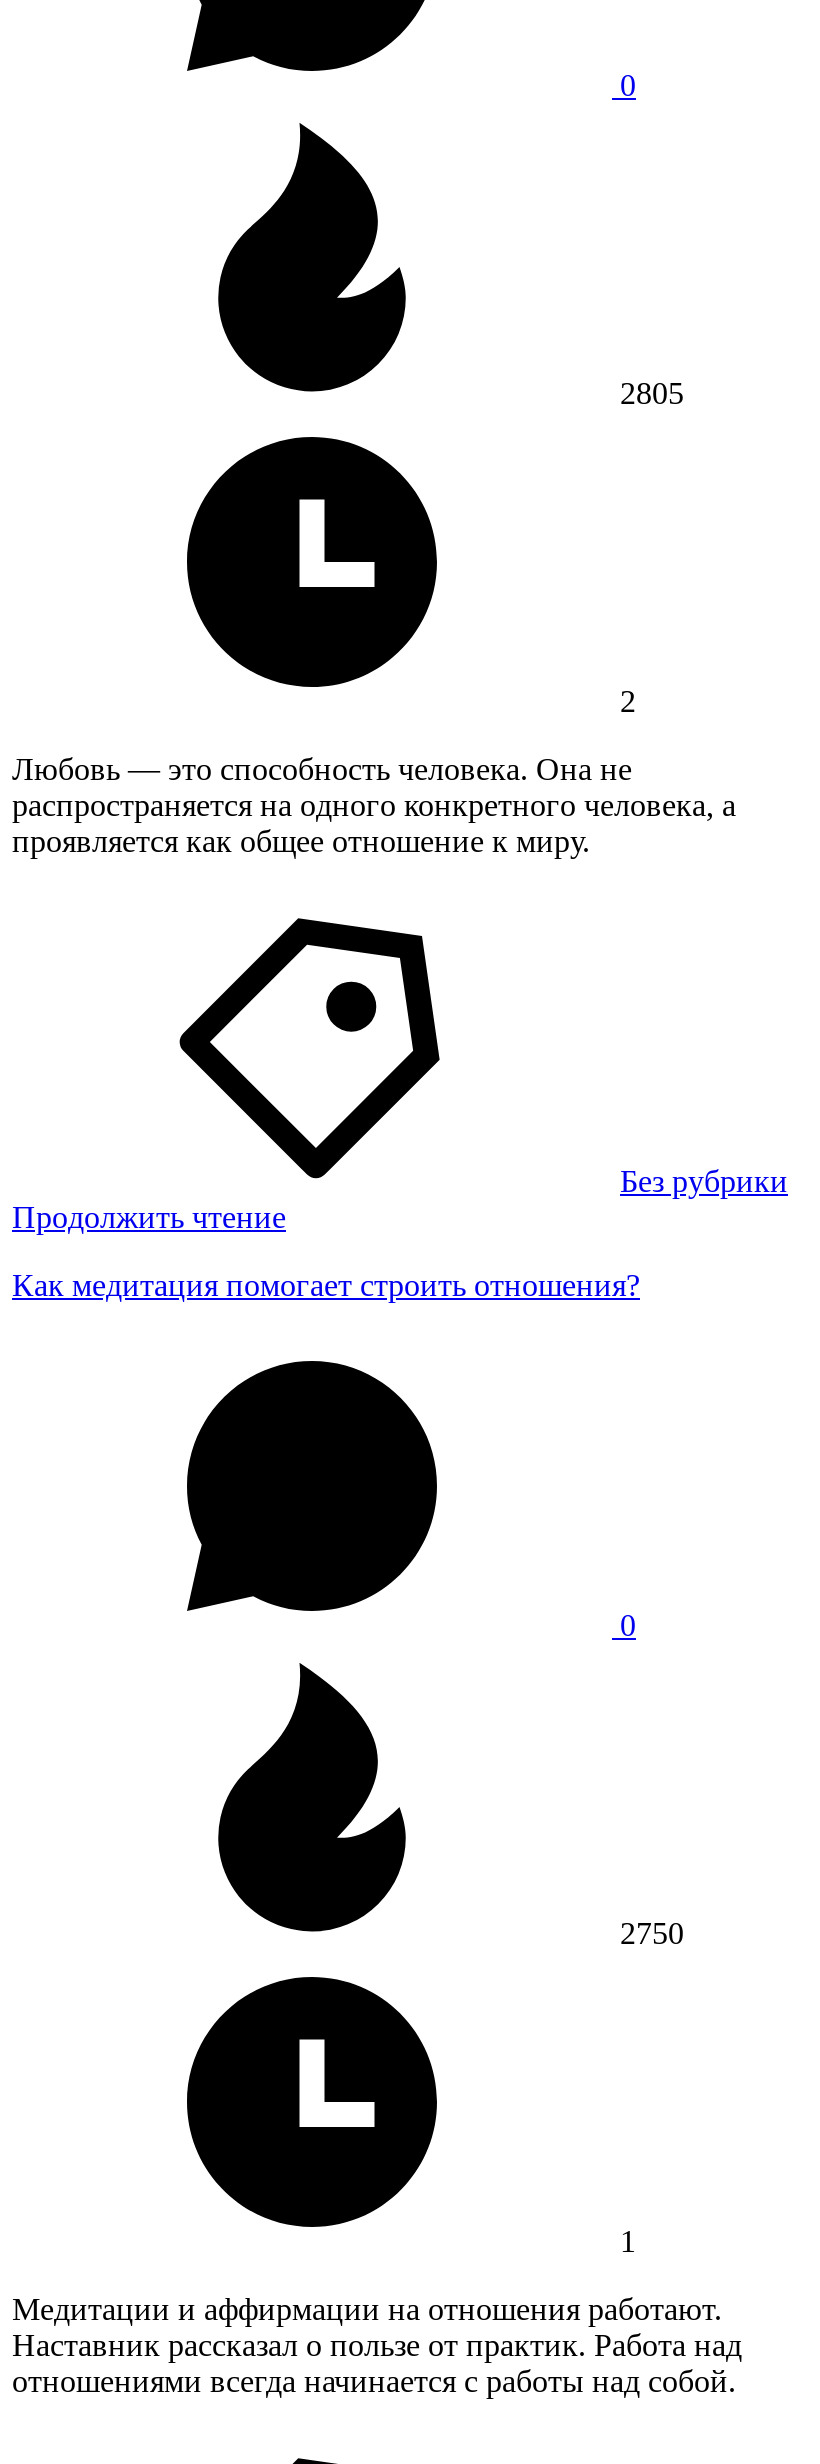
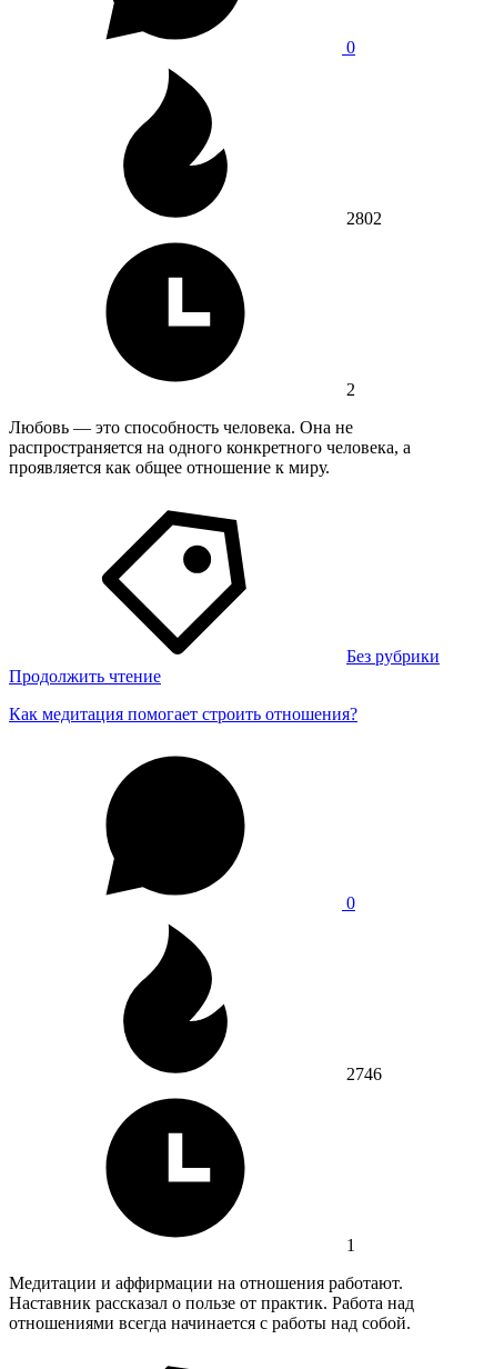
- 2805
+ 2802

- 2750
+ 2746
